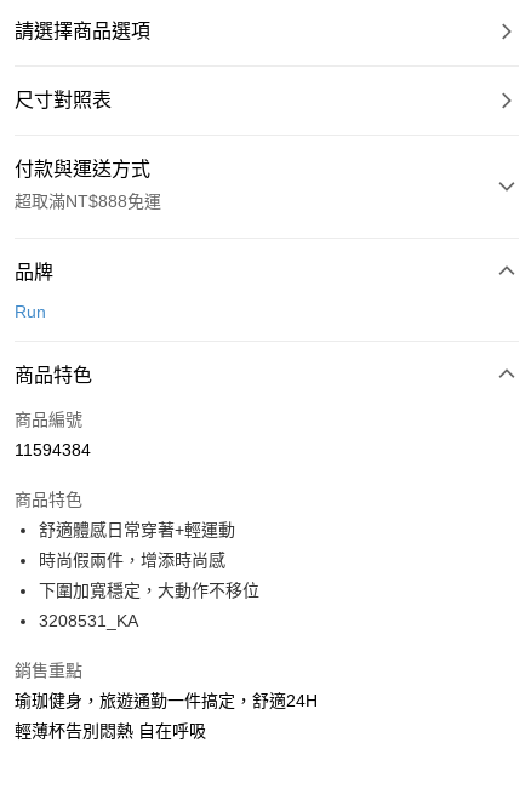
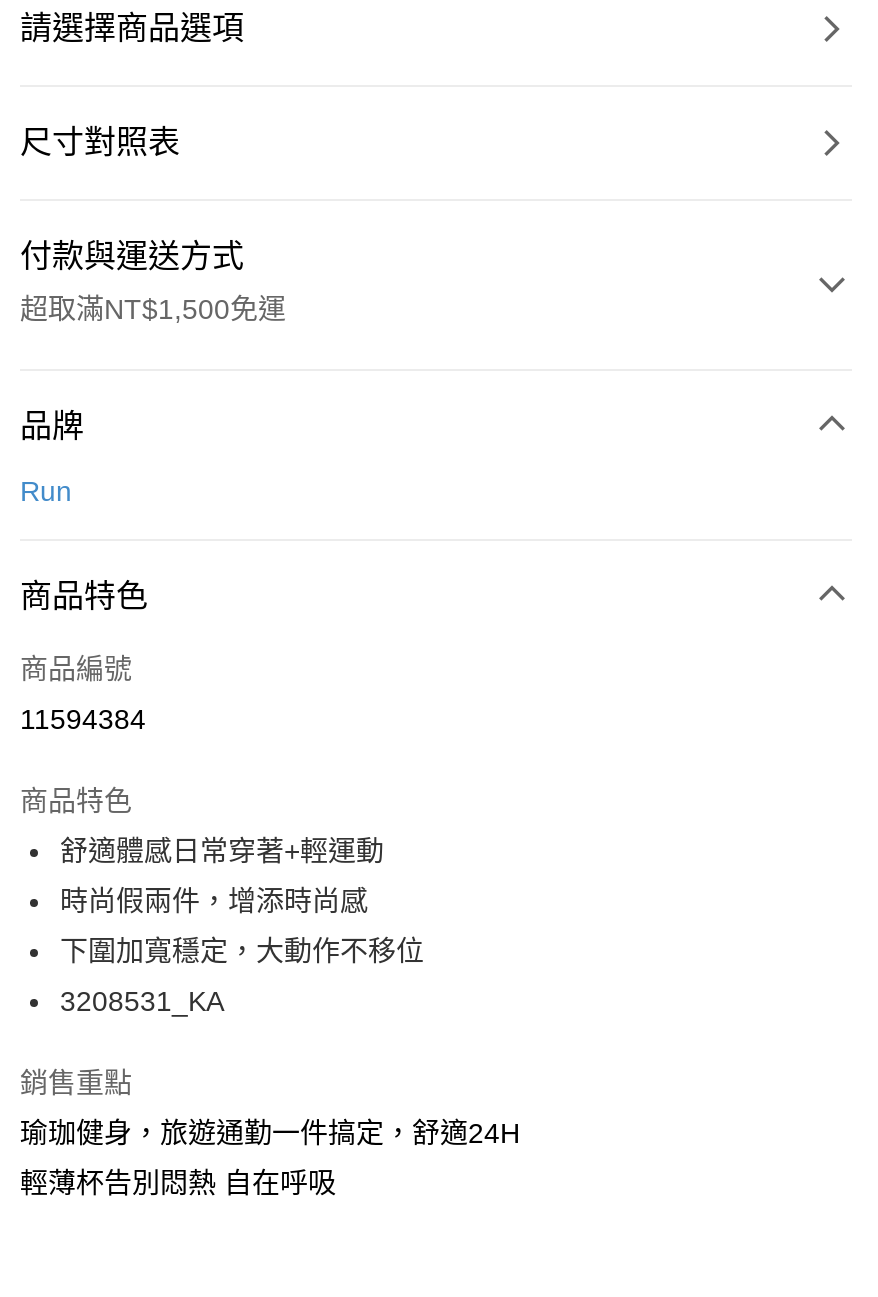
- 超取滿NT$888免運
+ 超取滿NT$1,500免運
